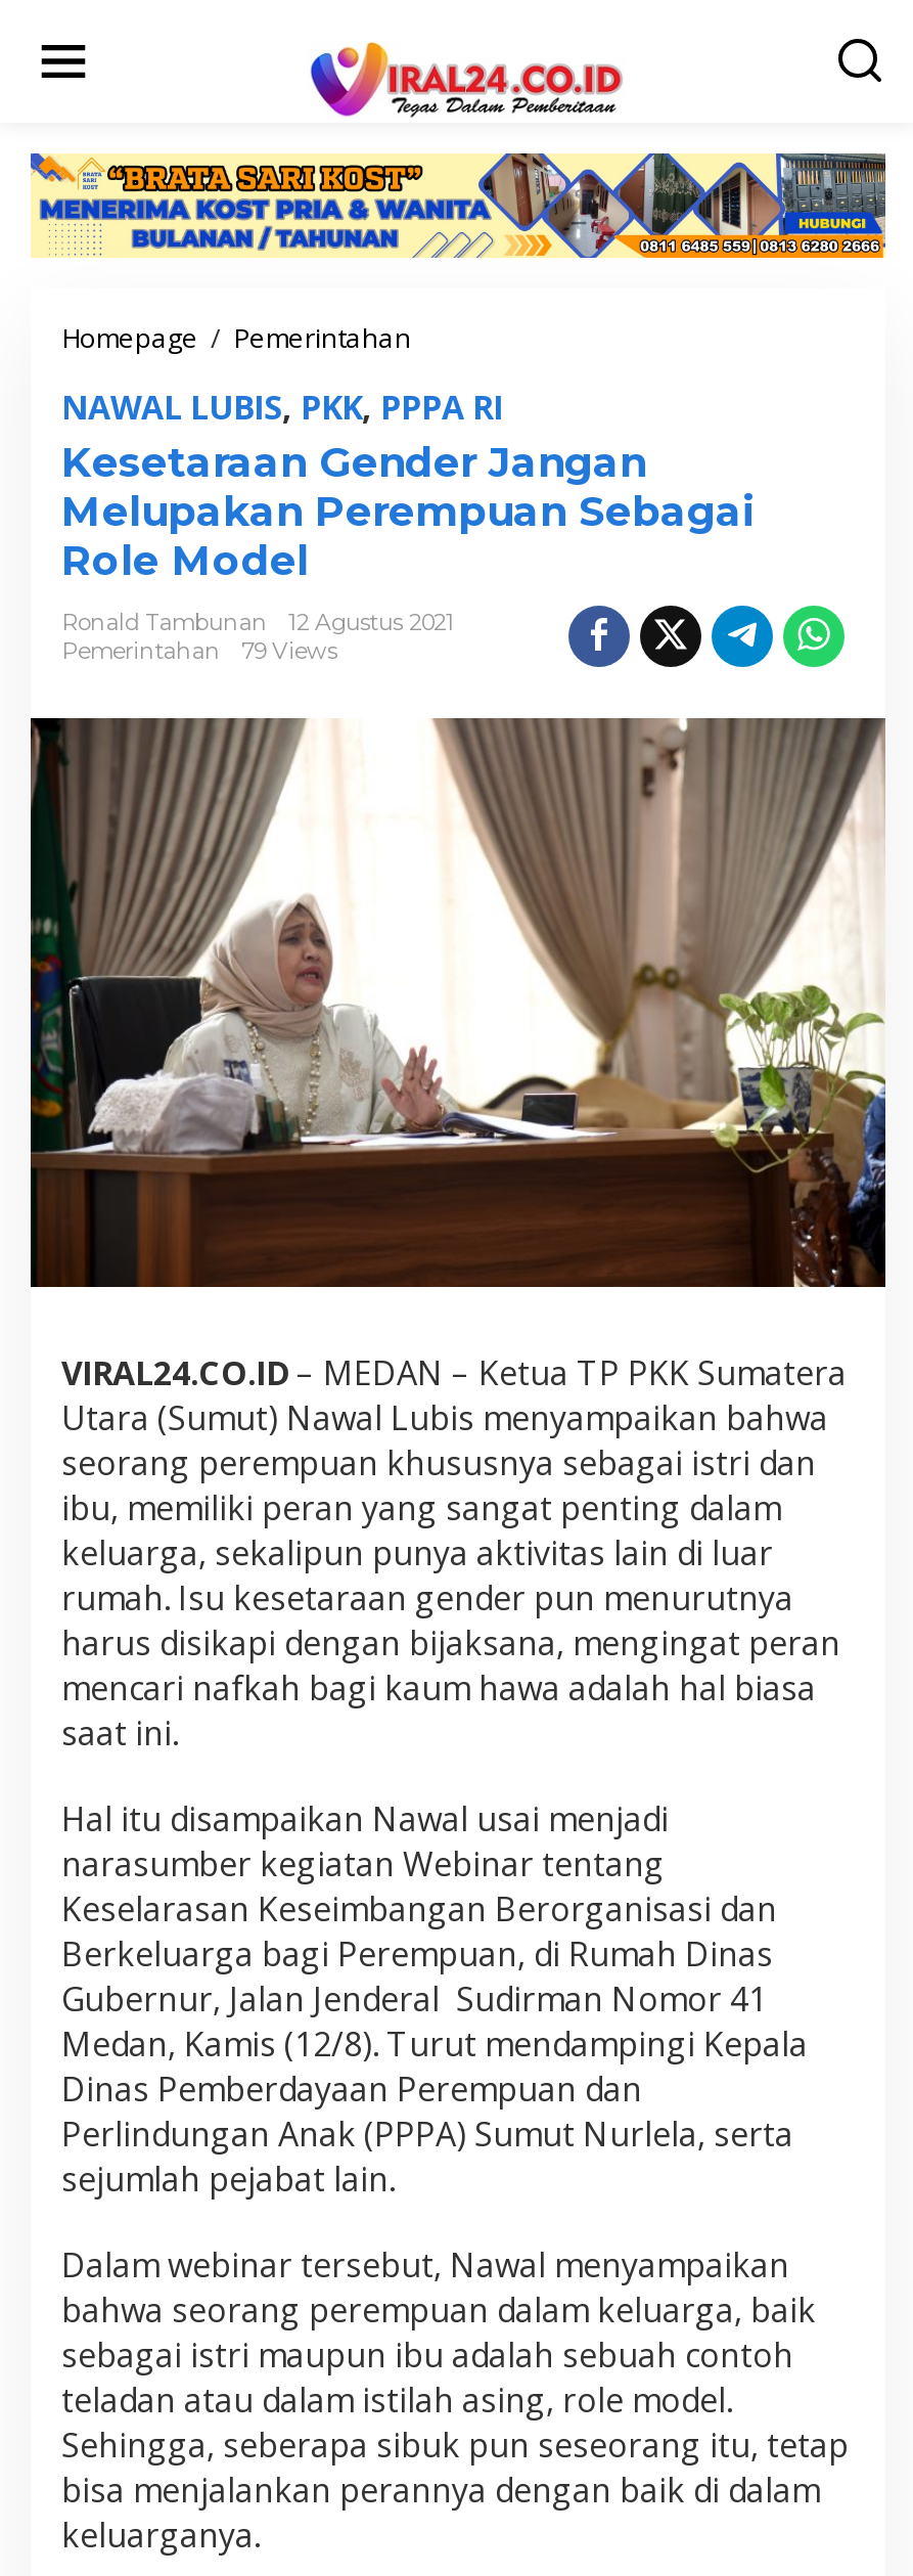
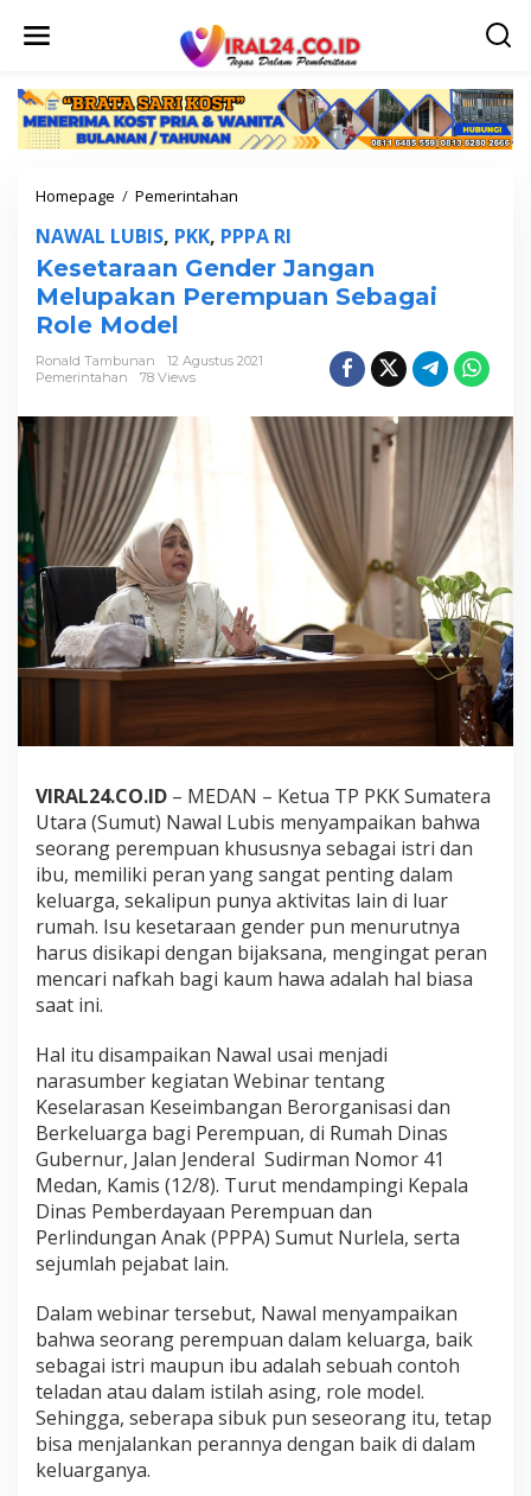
- Pemerintahan 79 Views
+ Pemerintahan 78 Views
